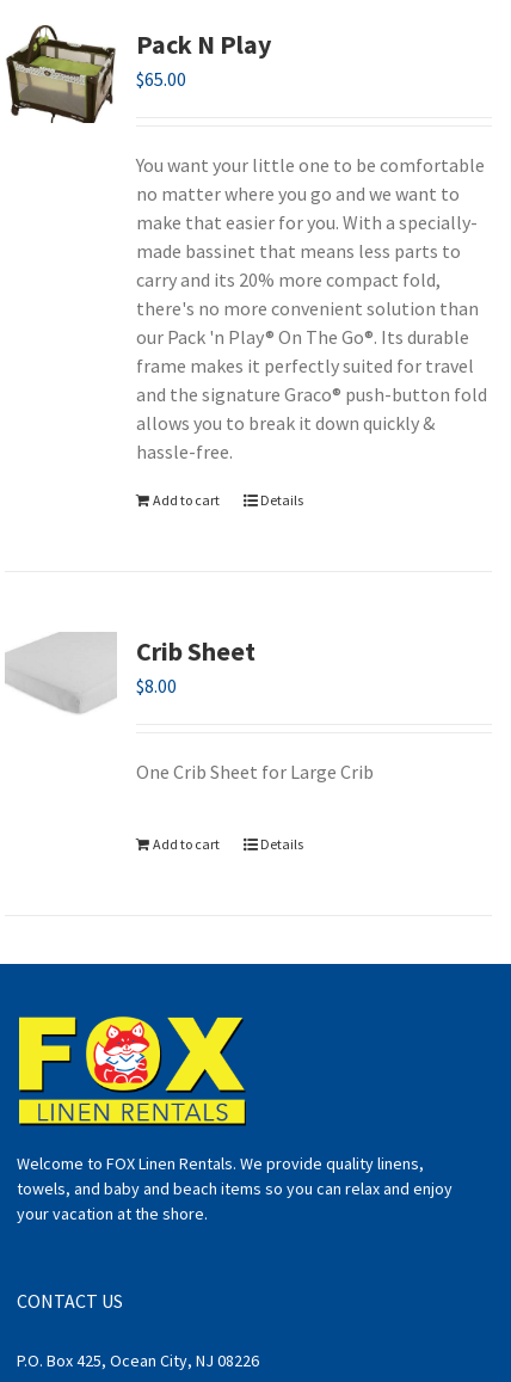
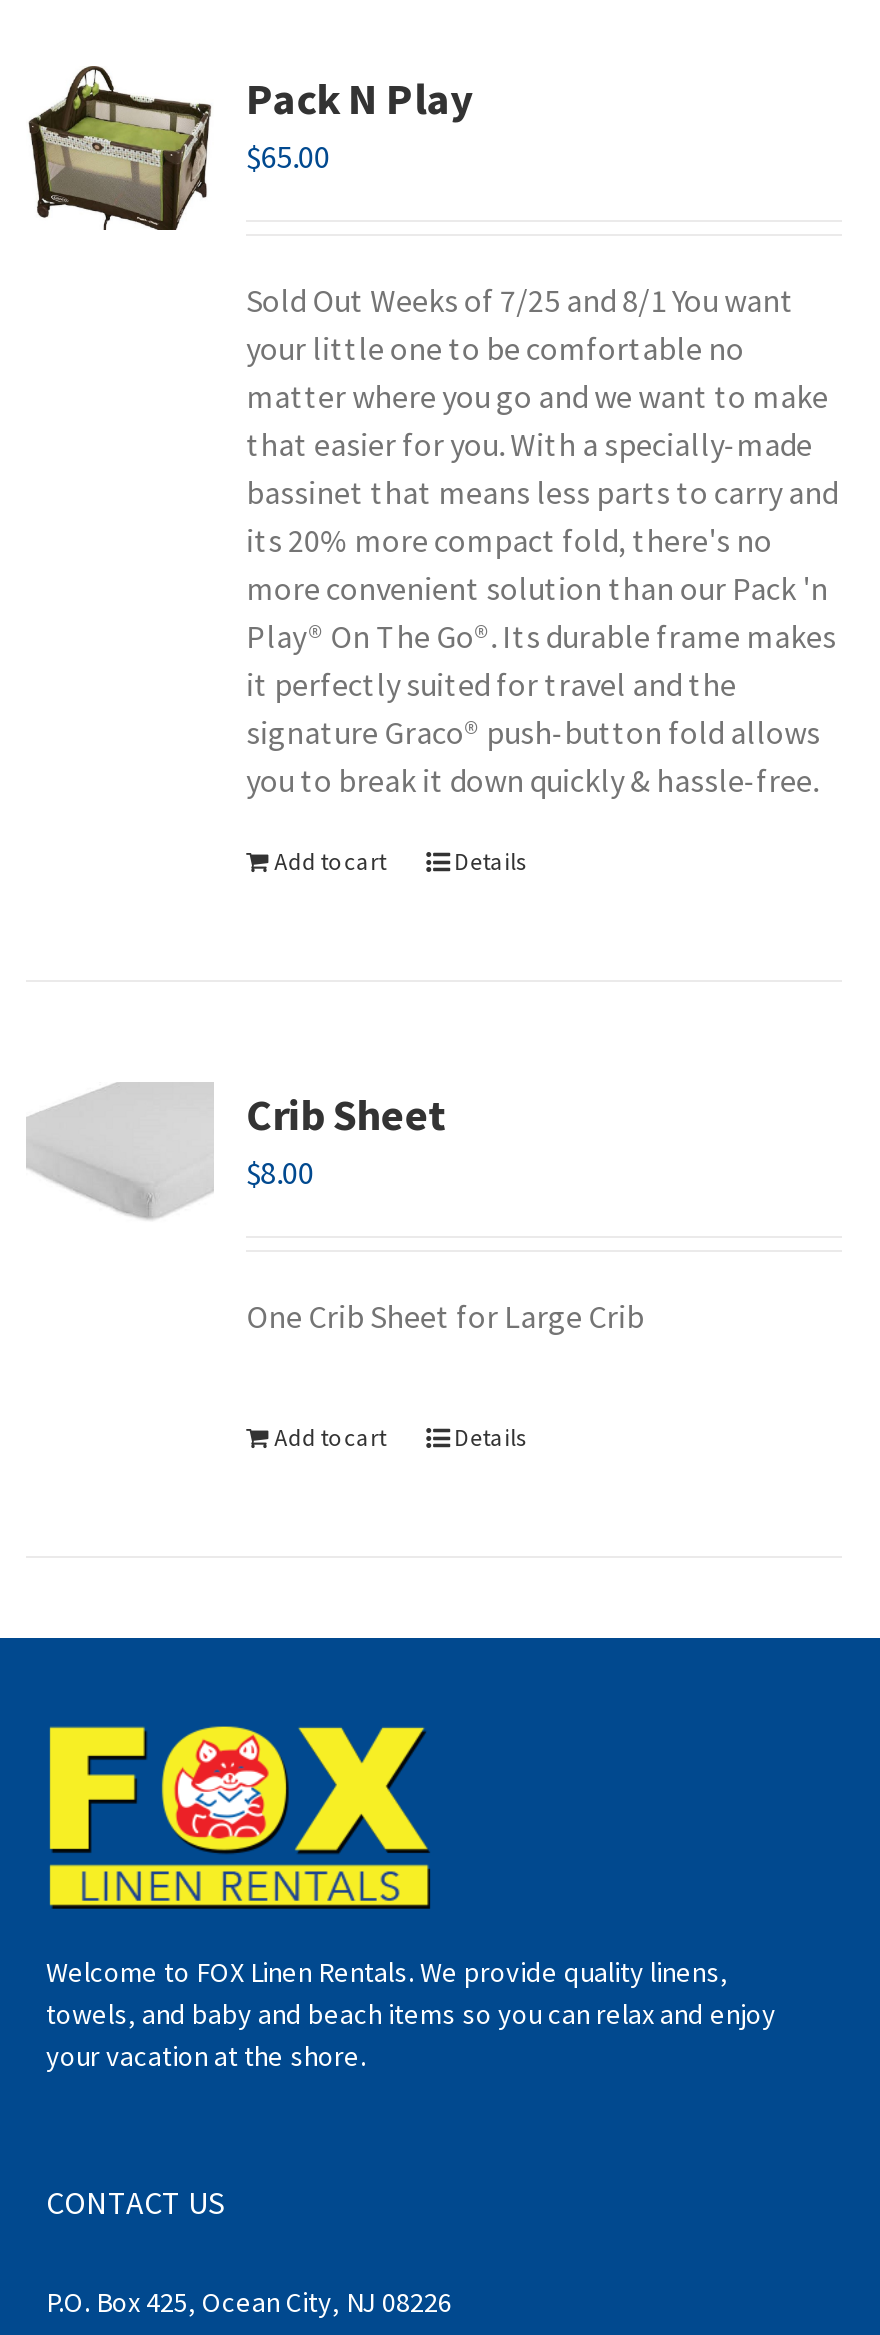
- You want your little one to be comfortable
- no matter where you go and we want to
- make that easier for you. With a specially-
- made bassinet that means less parts to
- carry and its 20% more compact fold,
- there's no more convenient solution than
- our Pack 'n Play® On The Go®. Its durable
- frame makes it perfectly suited for travel
- and the signature Graco® push-button fold
- allows you to break it down quickly &
- hassle-free.
+ Sold Out Weeks of 7/25 and 8/1 You want
+ your little one to be comfortable no
+ matter where you go and we want to make
+ that easier for you. With a specially-made
+ bassinet that means less parts to carry and
+ its 20% more compact fold, there's no
+ more convenient solution than our Pack 'n
+ Play® On The Go®. Its durable frame makes
+ it perfectly suited for travel and the
+ signature Graco® push-button fold allows
+ you to break it down quickly & hassle-free.
